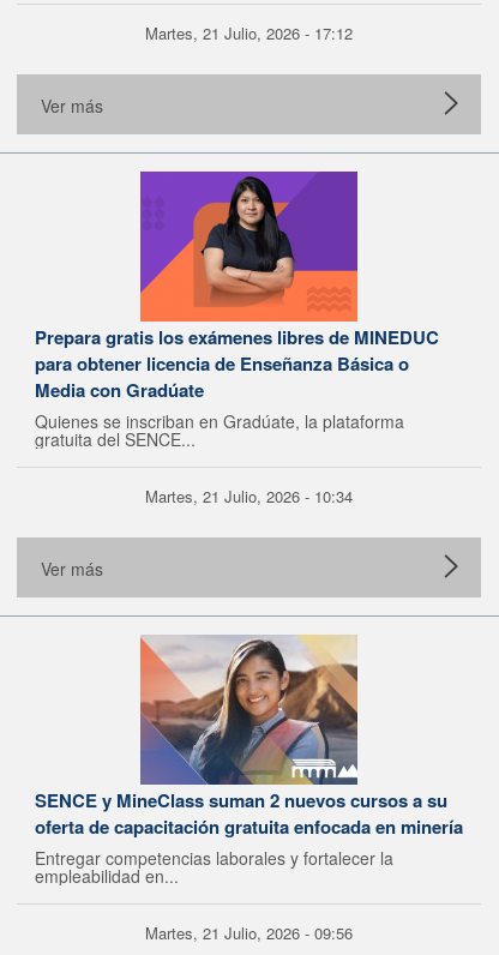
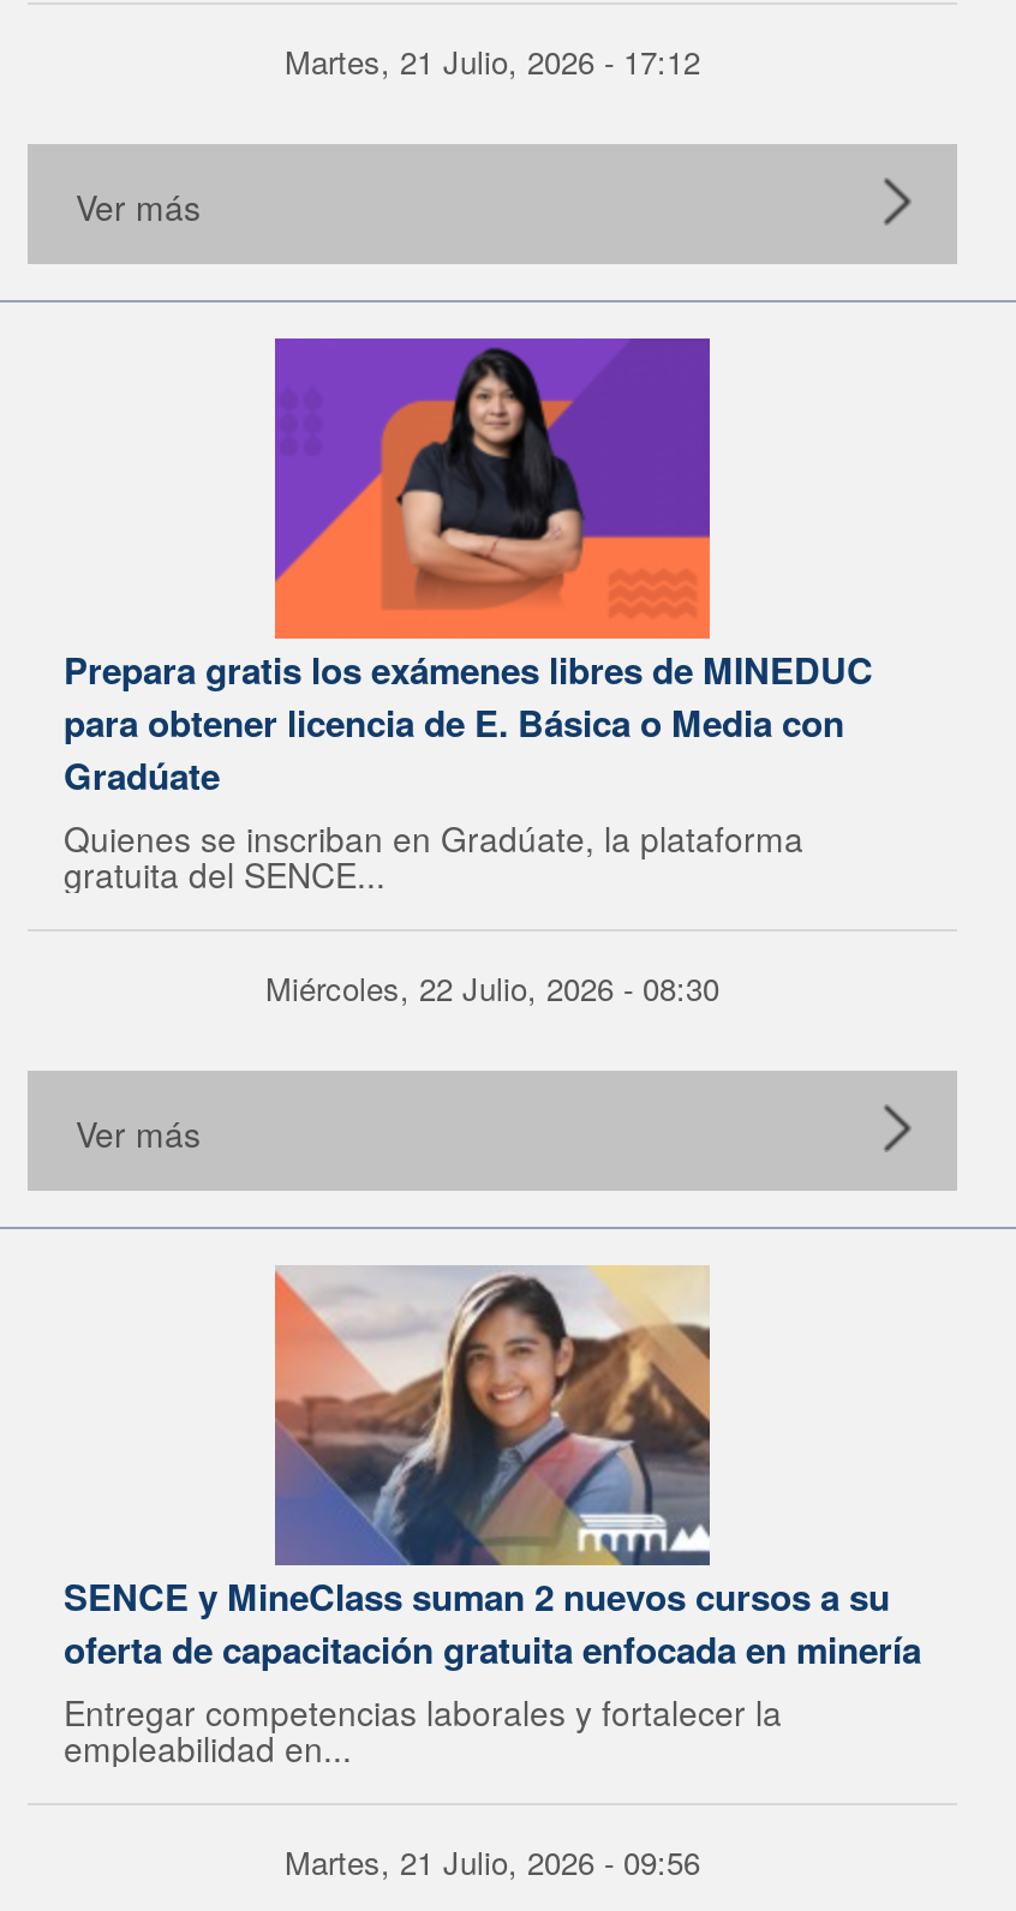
- para obtener licencia de Enseñanza Básica o
- Media con Gradúate
+ para obtener licencia de E. Básica o Media con
+ Gradúate

- Martes, 21 Julio, 2026 - 10:34
+ Miércoles, 22 Julio, 2026 - 08:30
